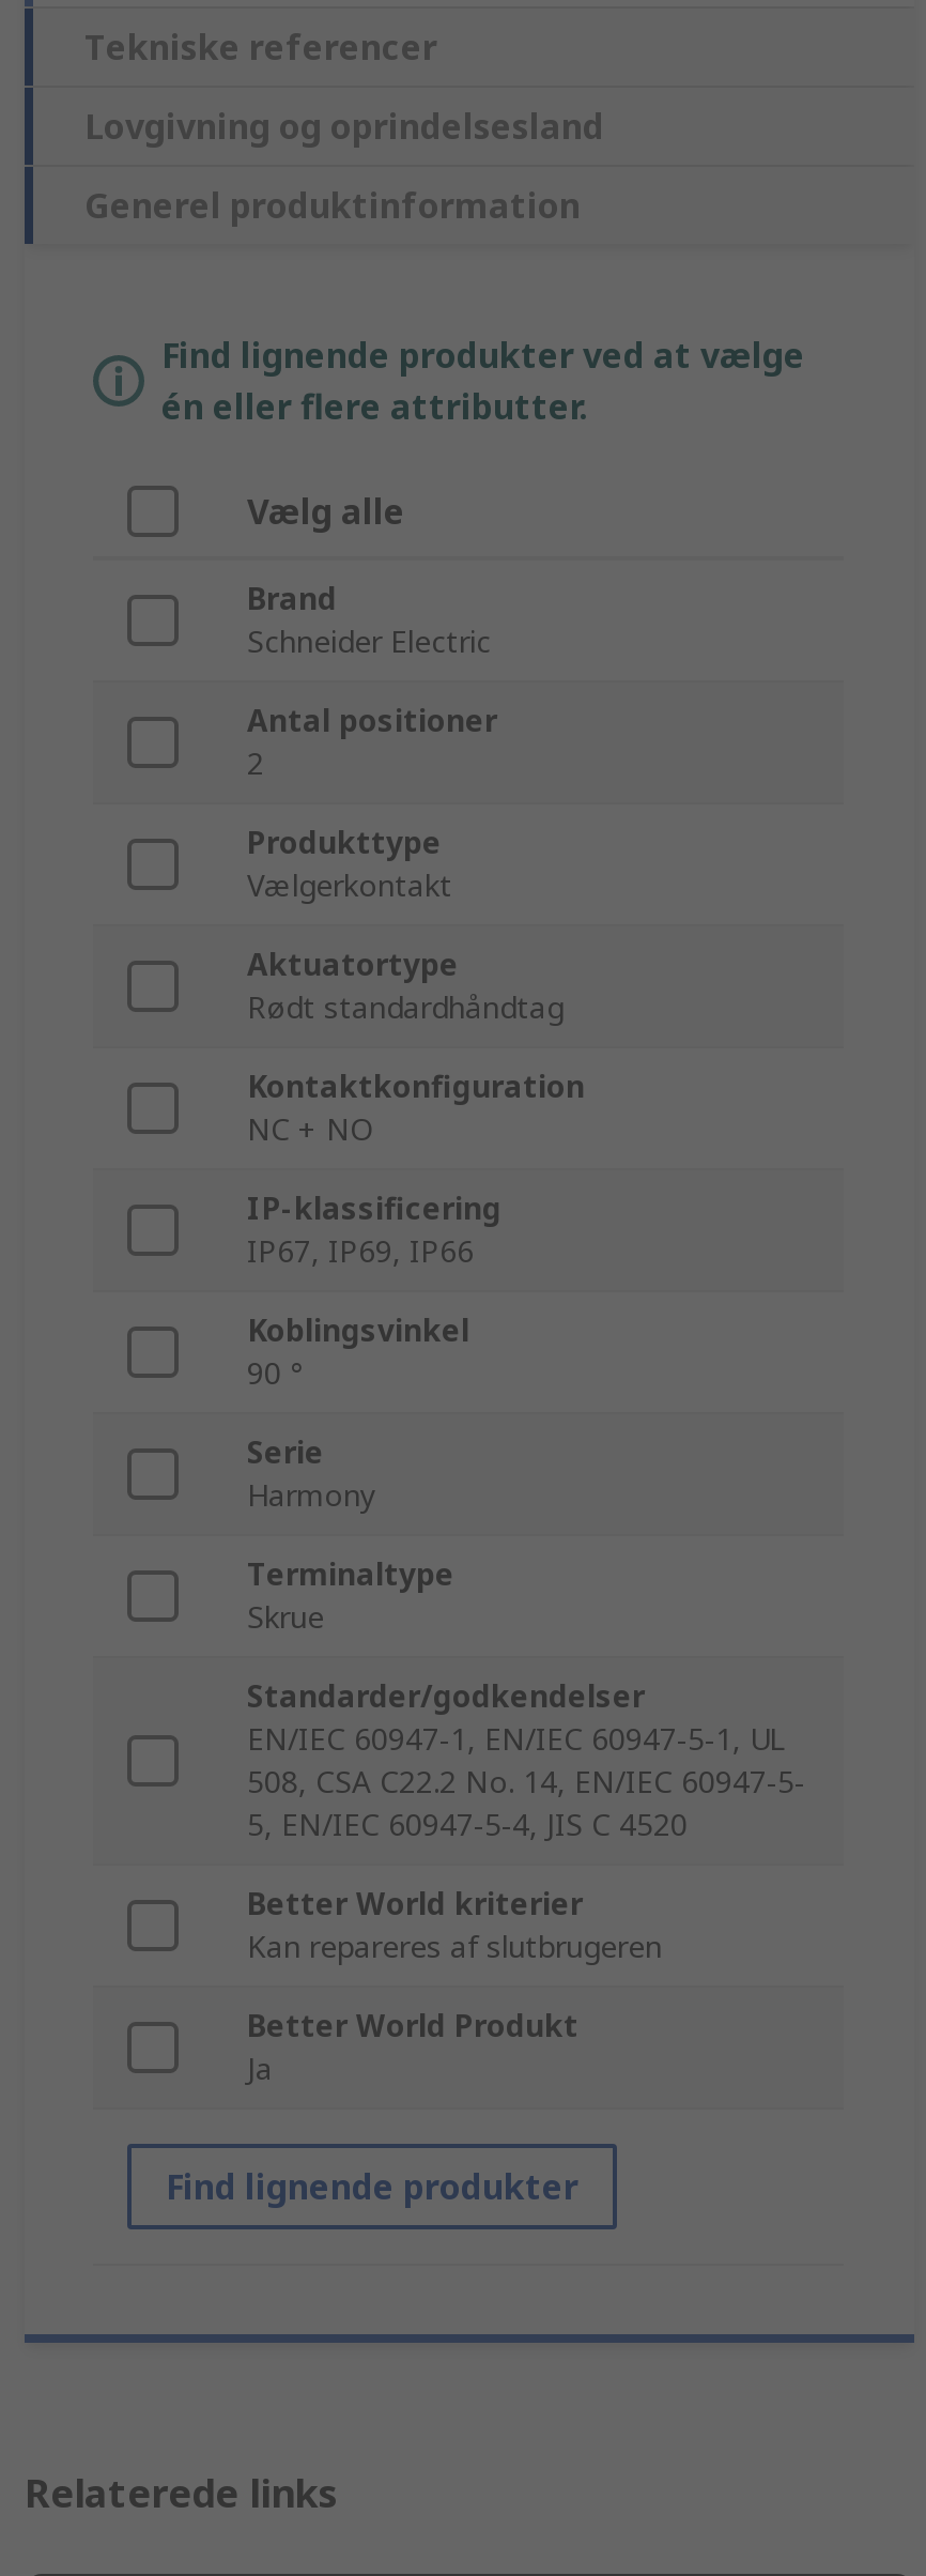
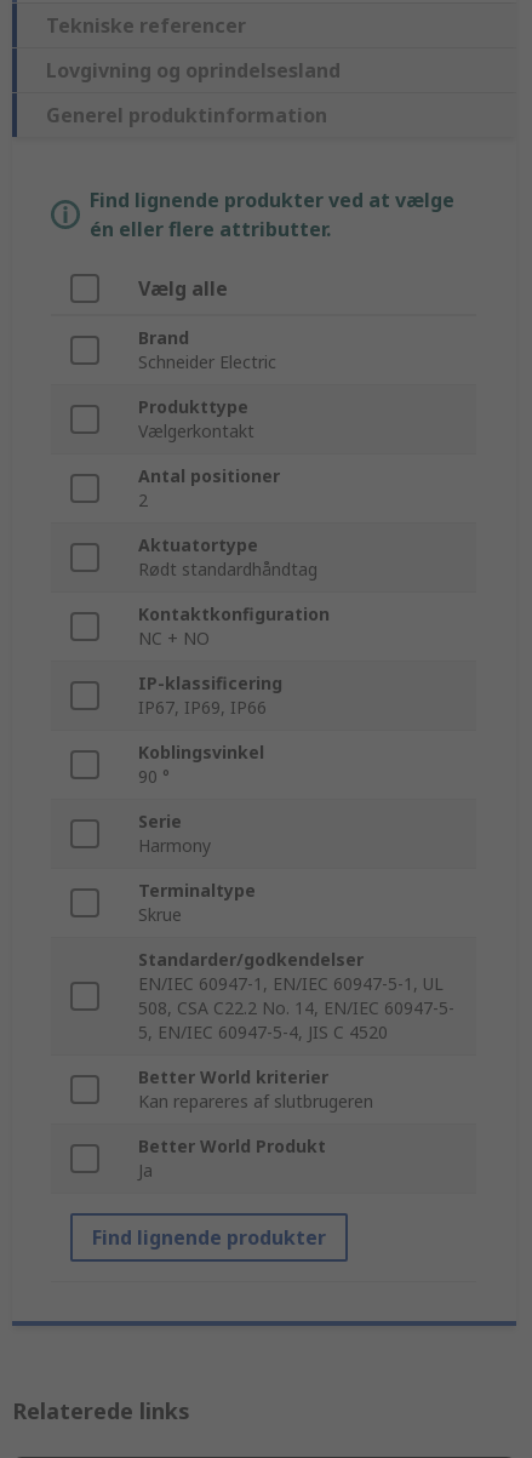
moved down: Antal positioner | 2

moved up: Produkttype | Vælgerkontakt
